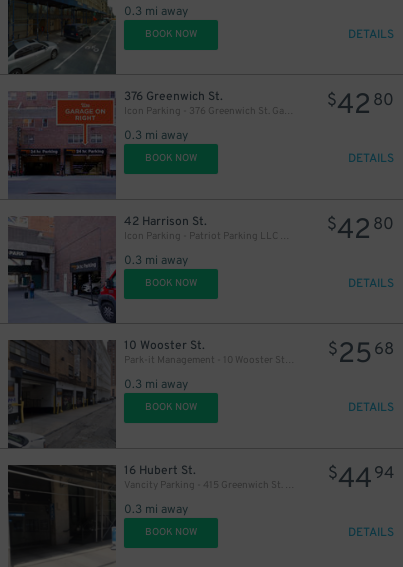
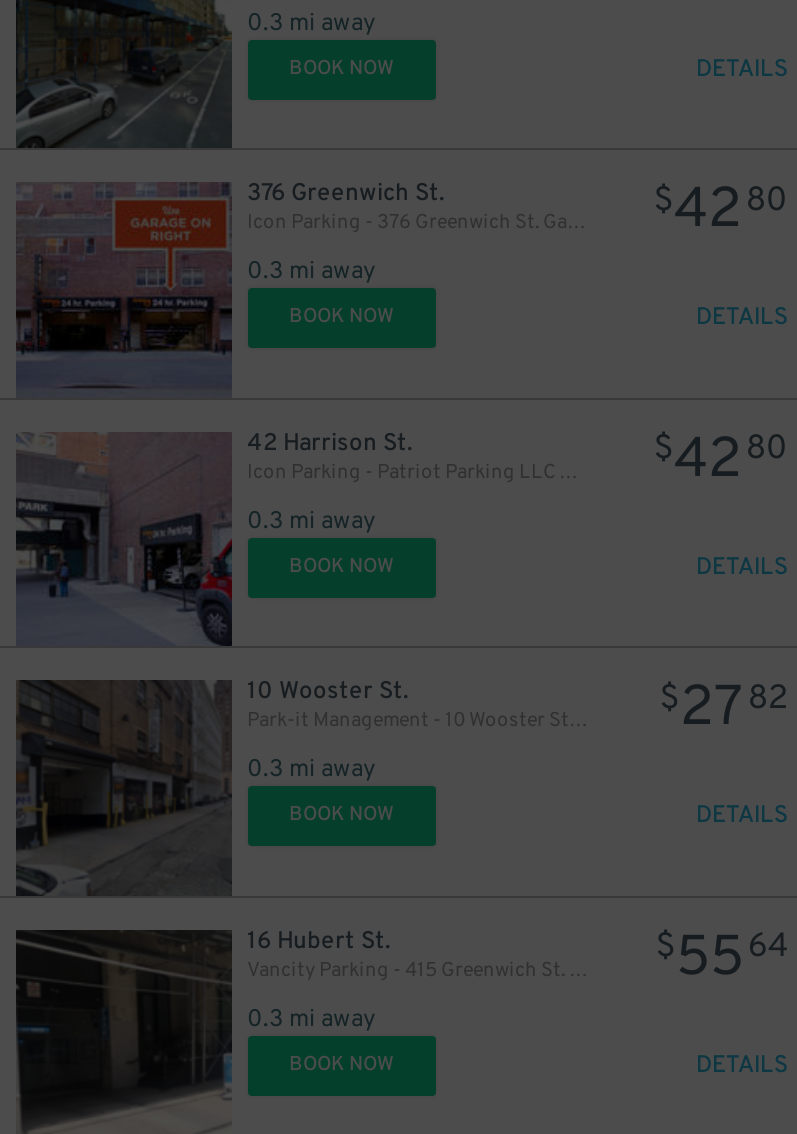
- $25 68
+ $27 82

- $44 94
+ $55 64
